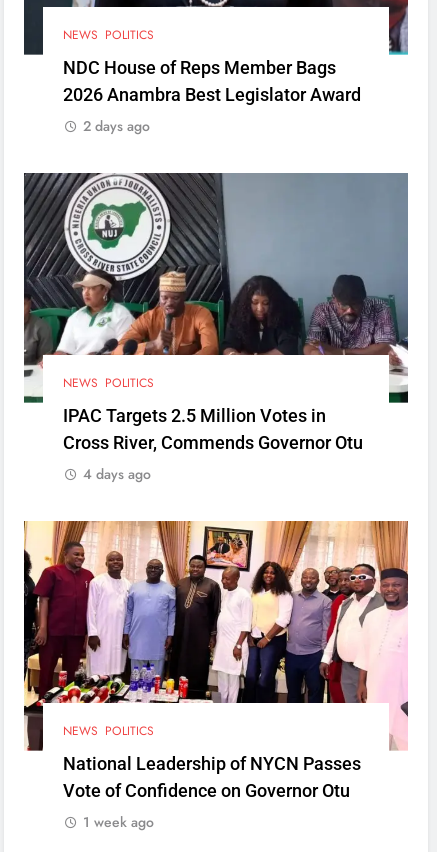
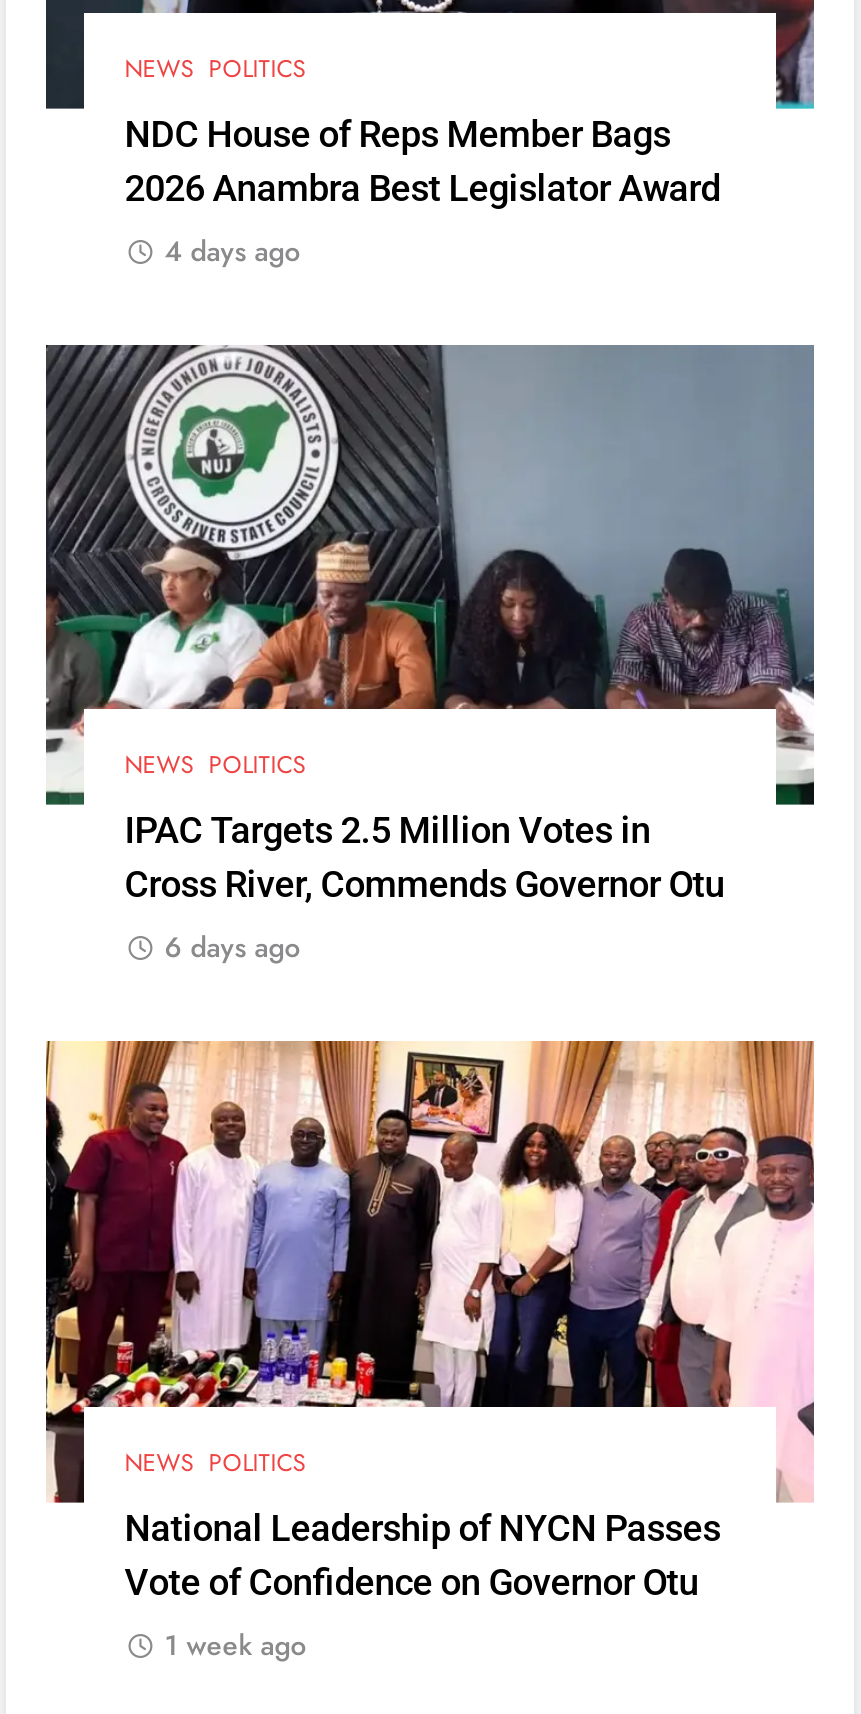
- 2 days ago
+ 4 days ago

- 4 days ago
+ 6 days ago
